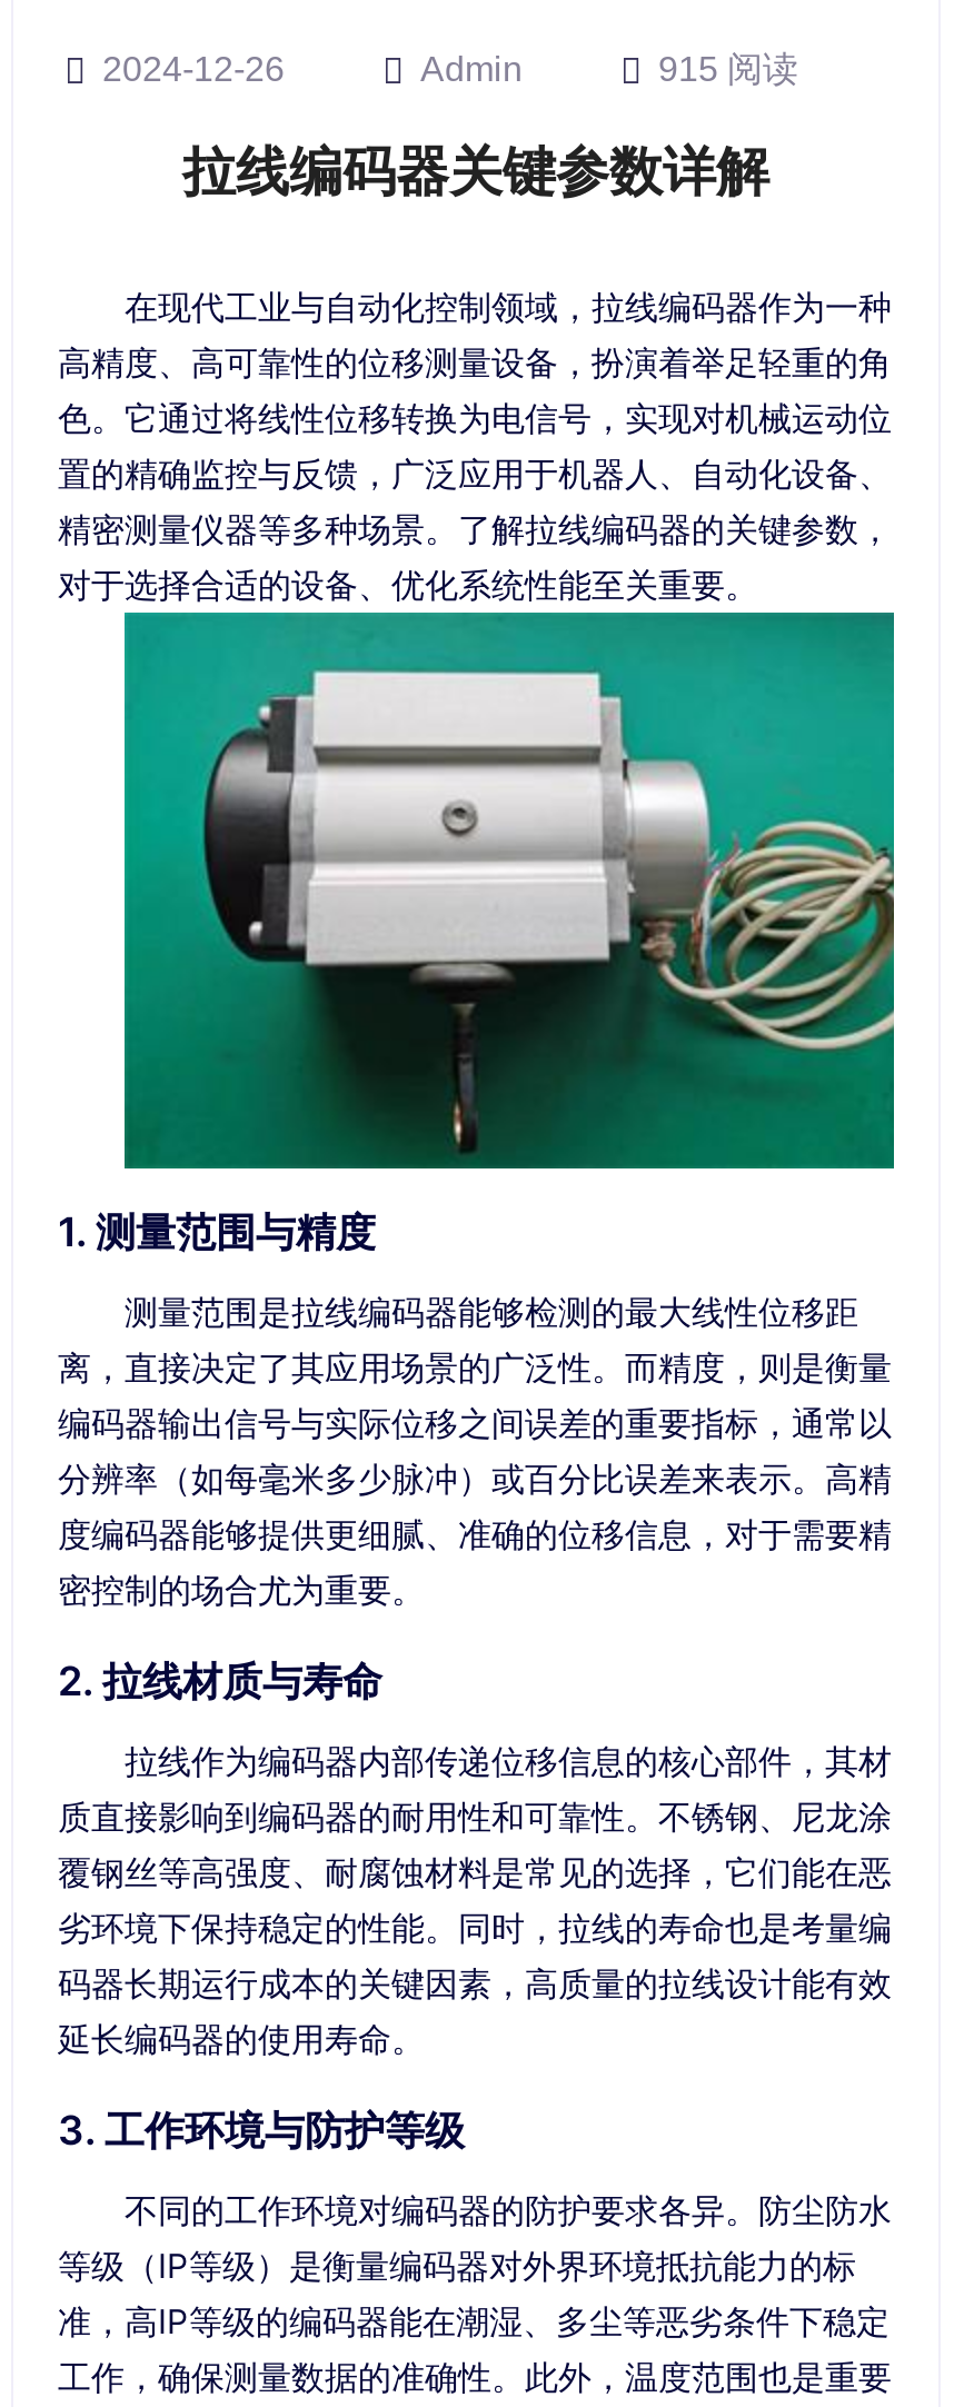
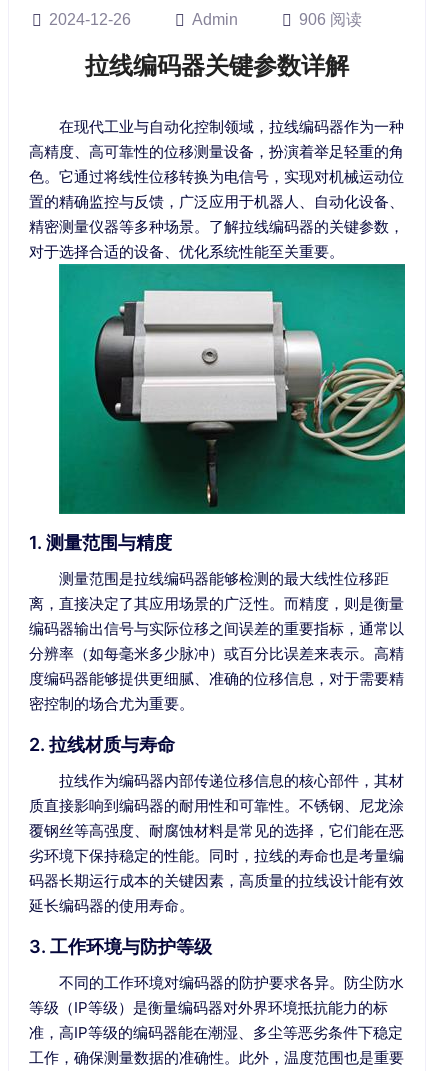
- 915 阅读
+ 906 阅读
